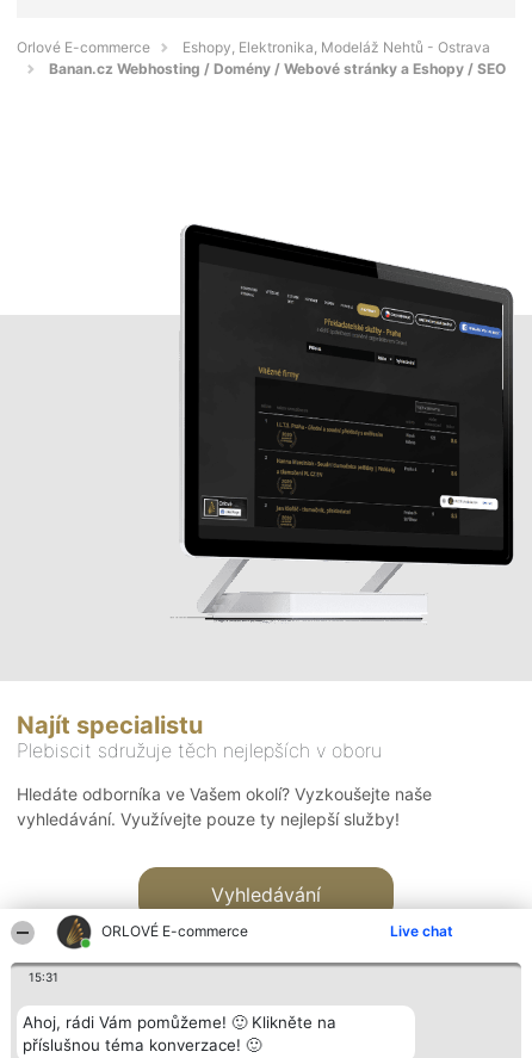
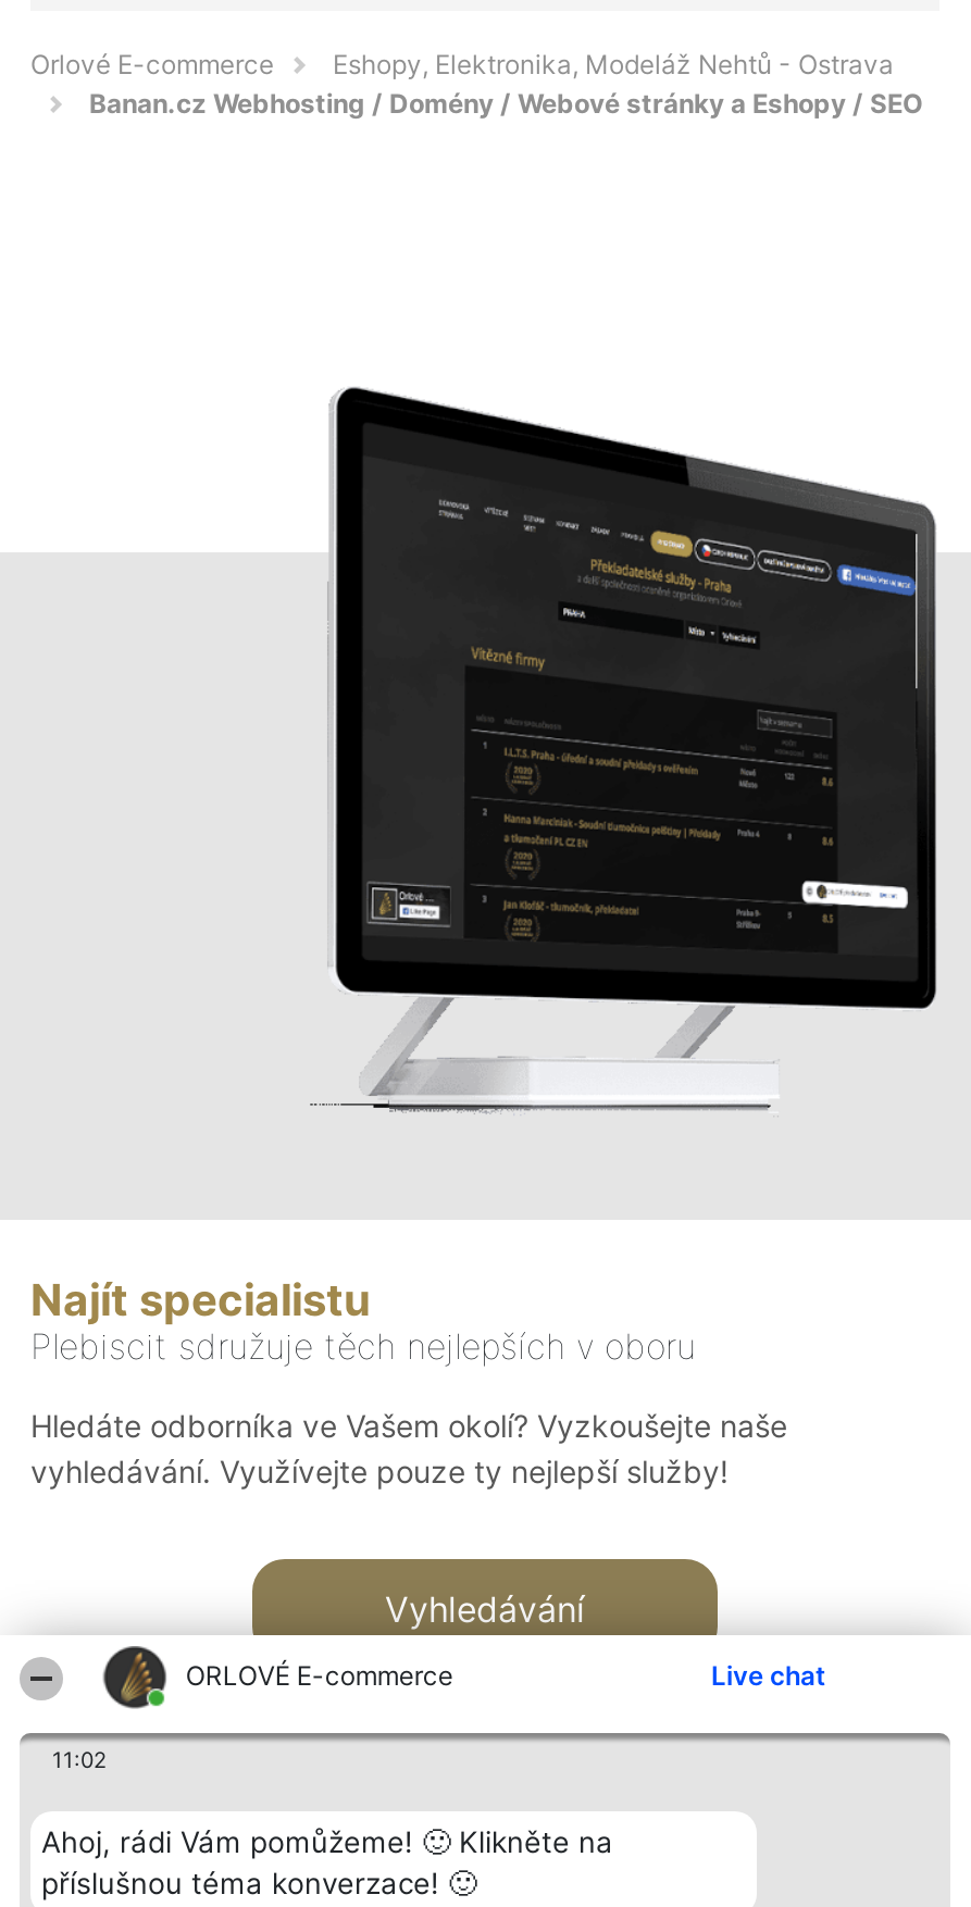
- 15:31
+ 11:02
